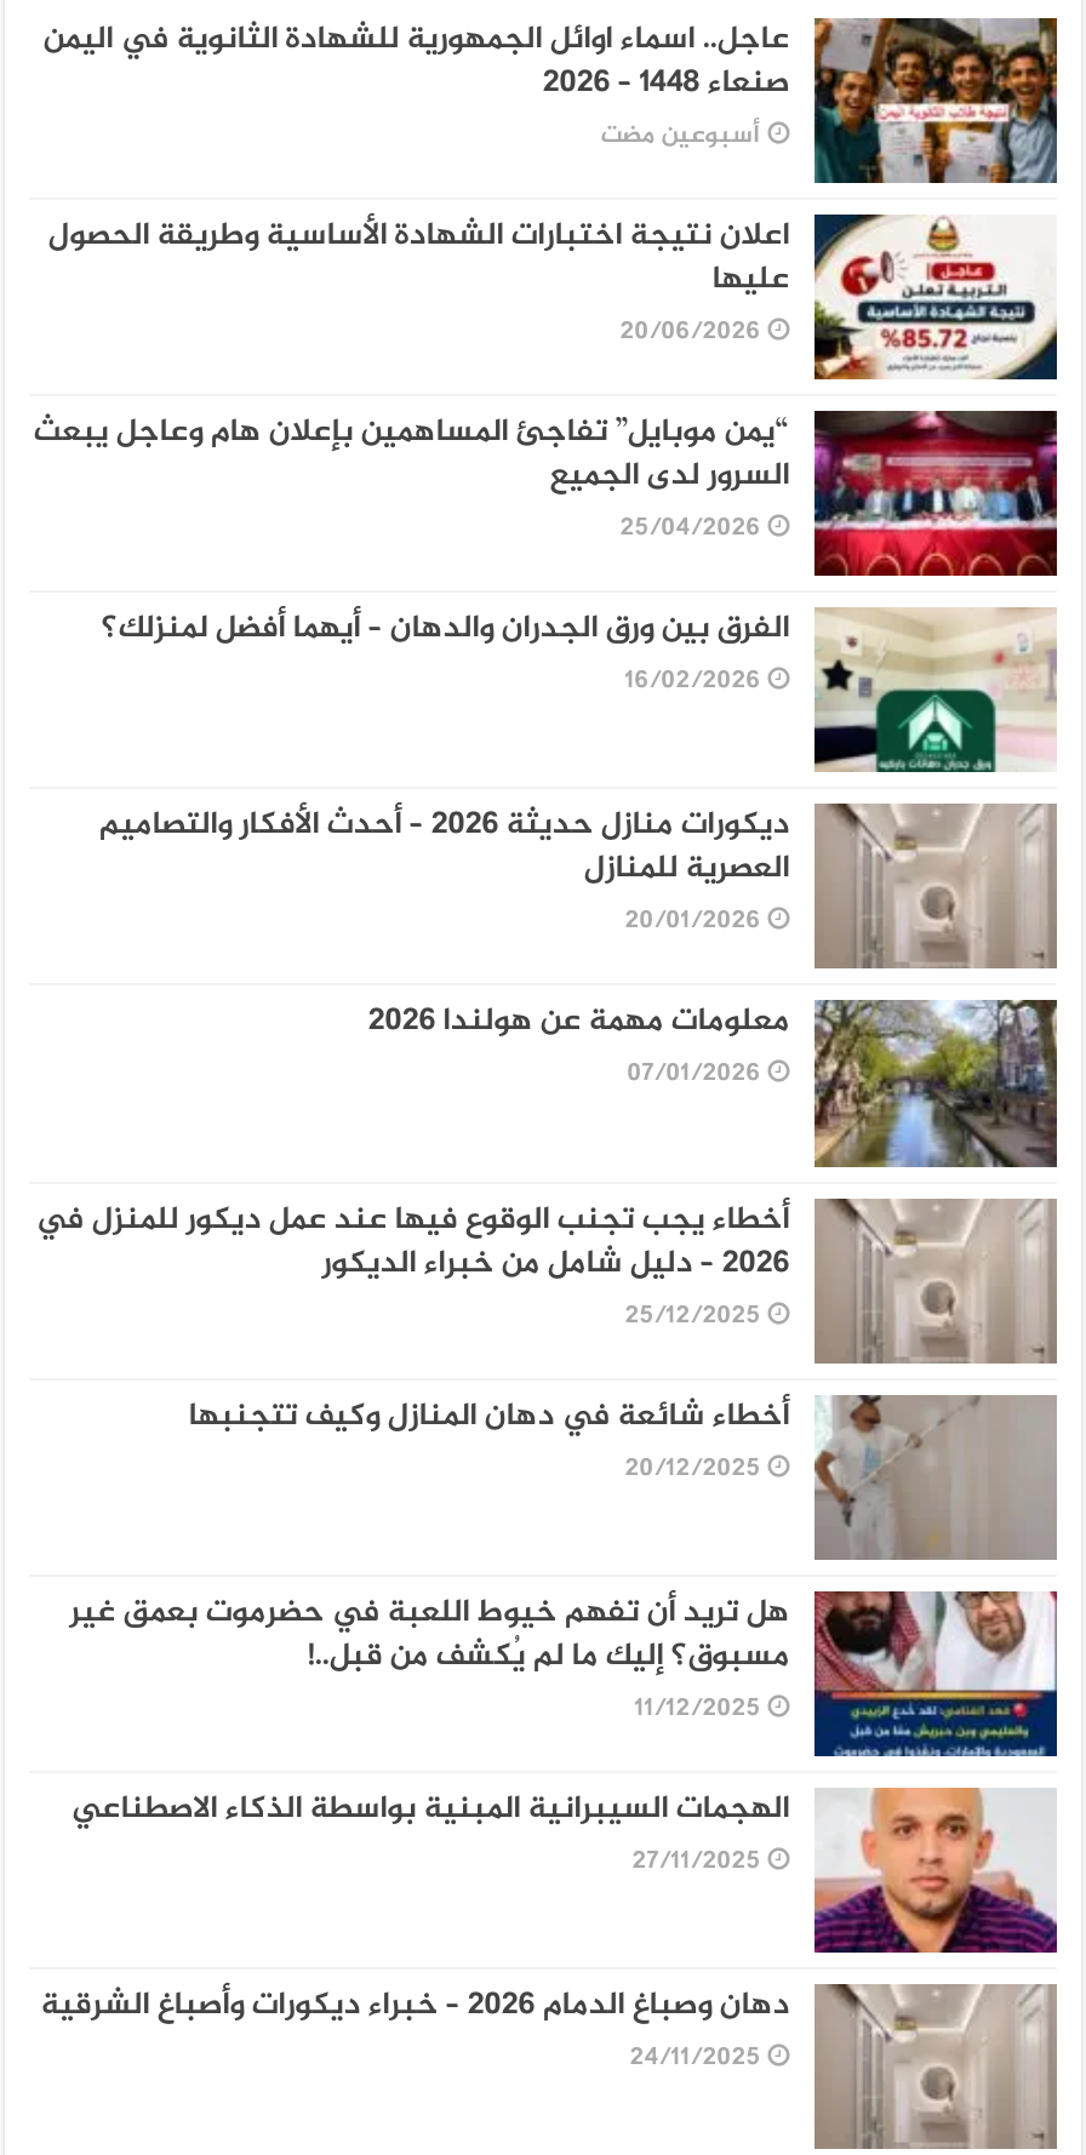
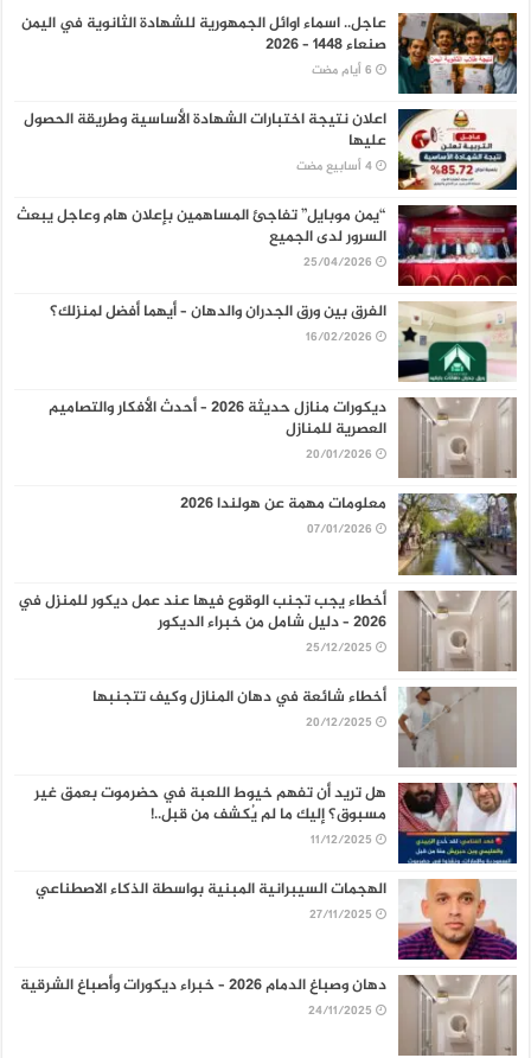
- أسبوعين مضت

- 20/06/2026
